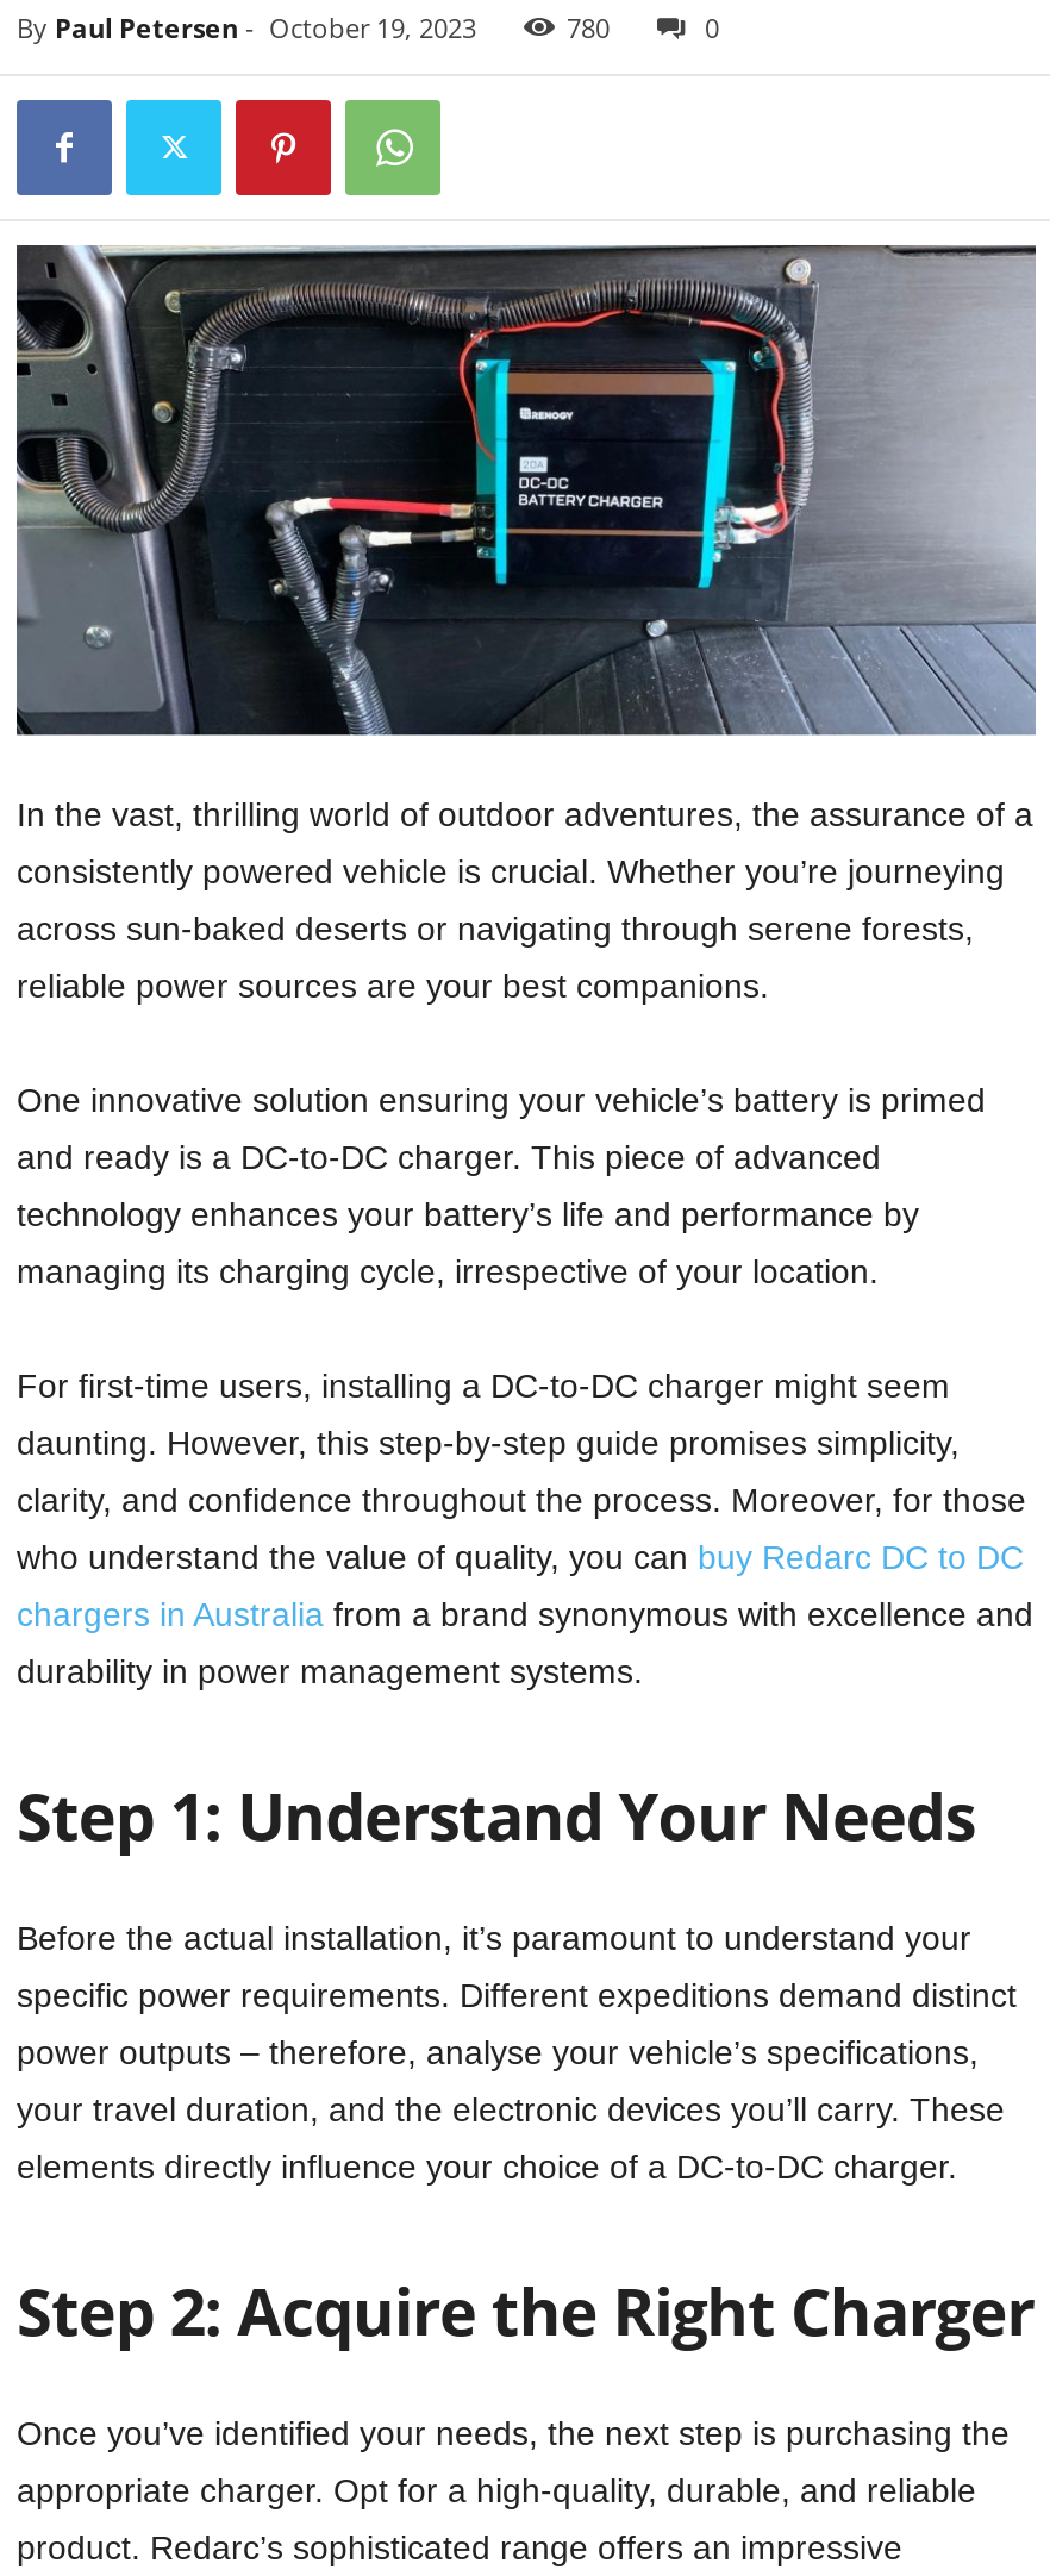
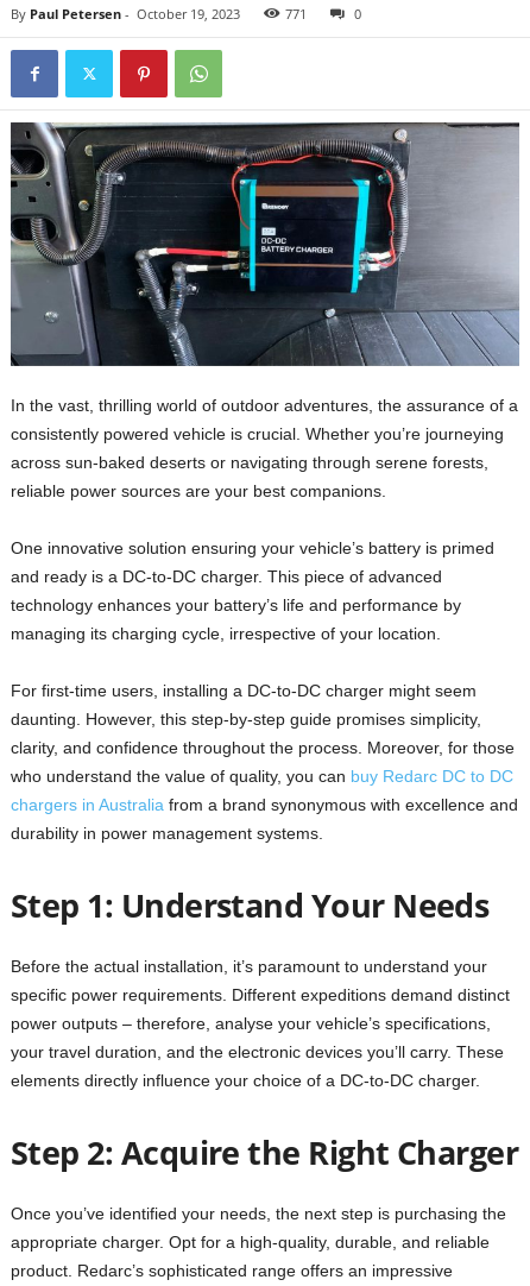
- 780
+ 771
